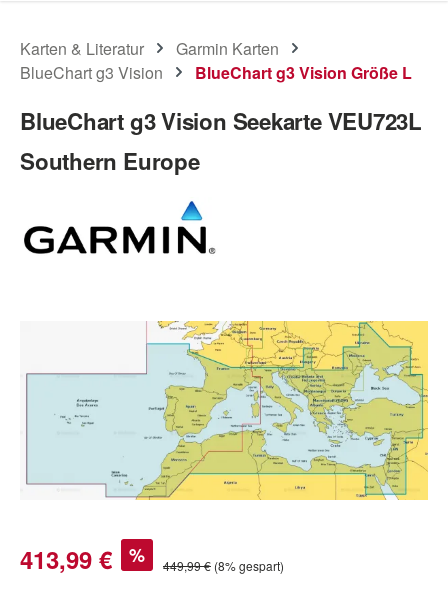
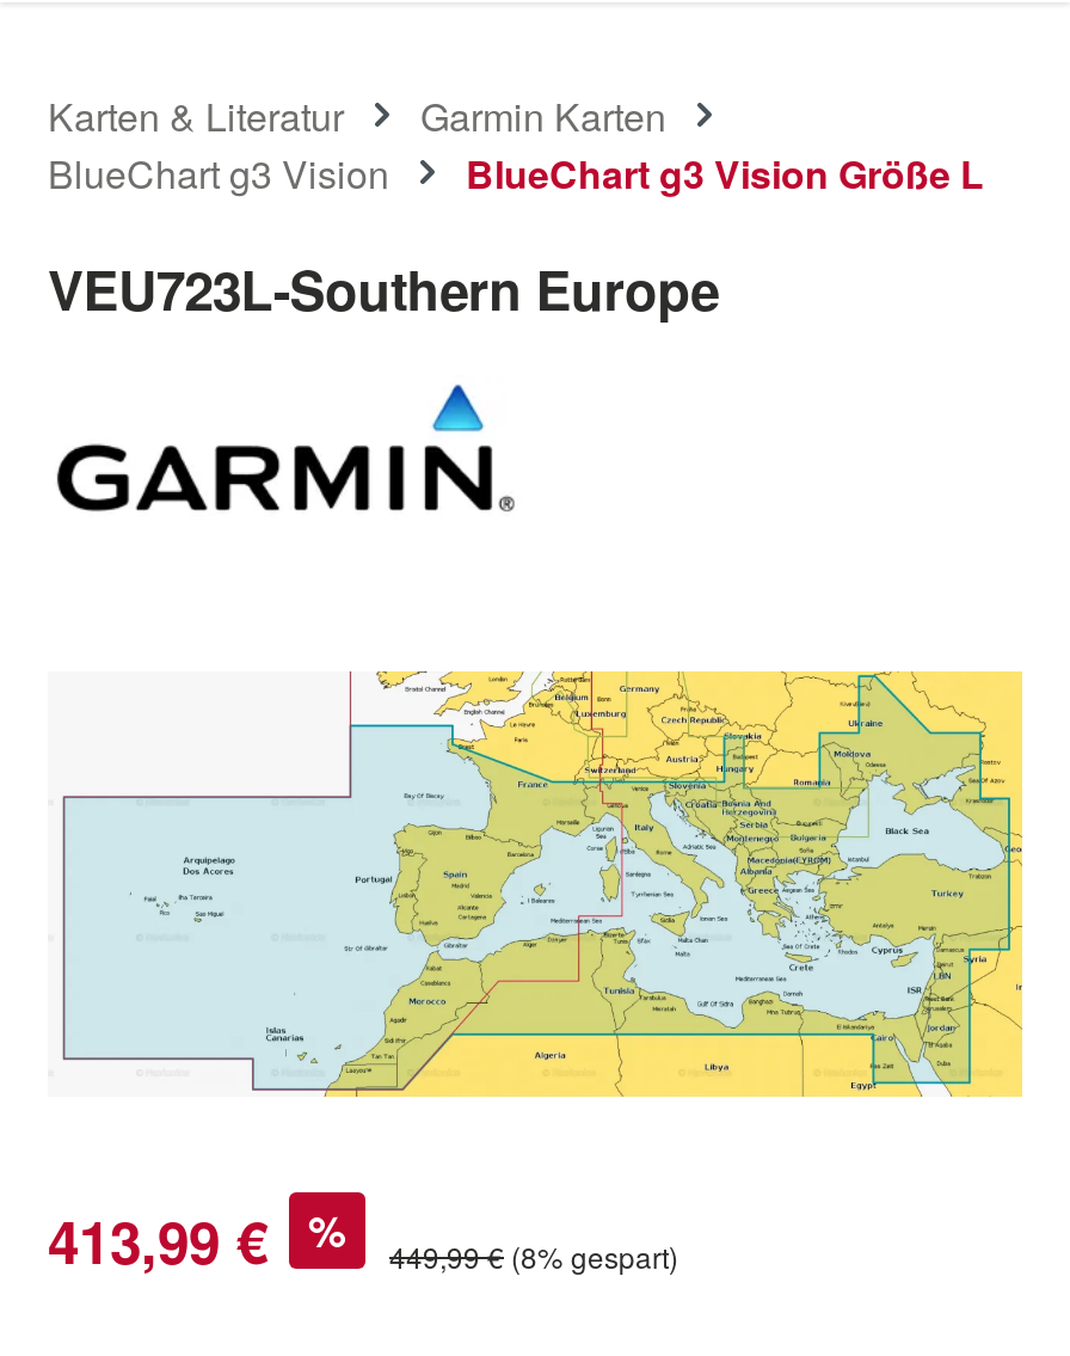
- BlueChart g3 Vision Seekarte VEU723L
- Southern Europe
+ VEU723L-Southern Europe
